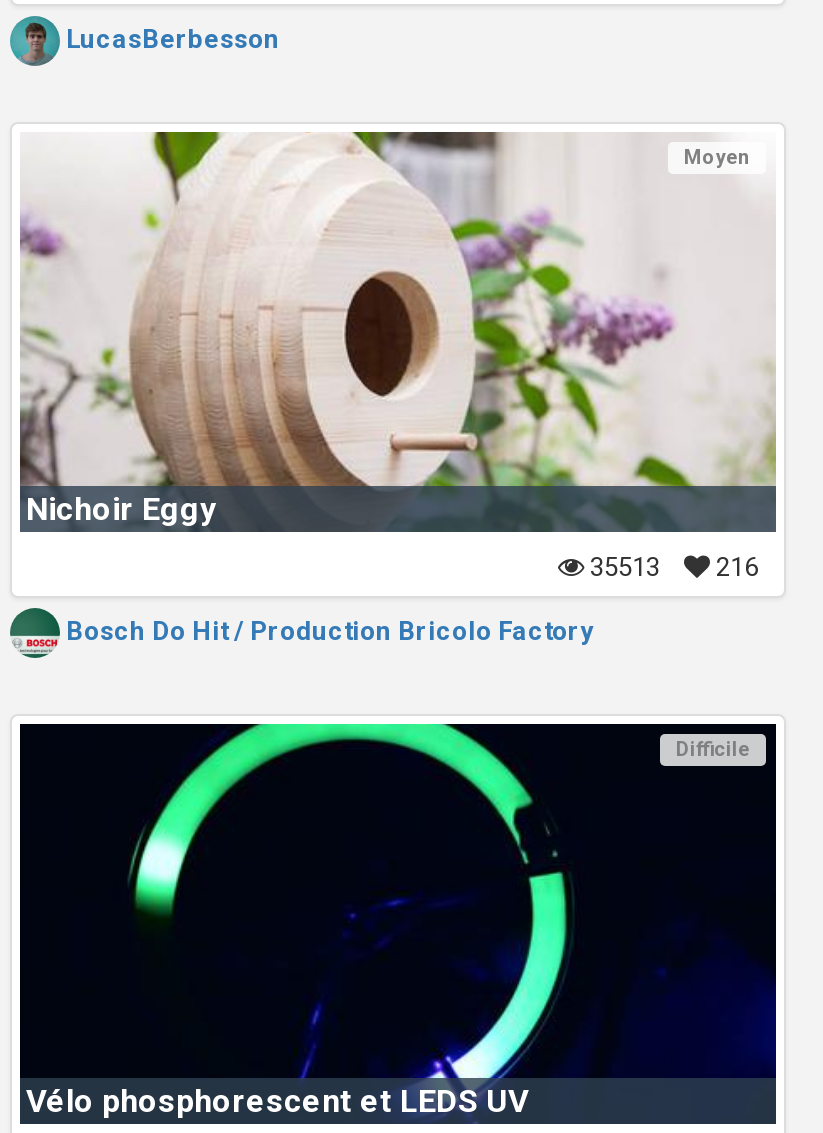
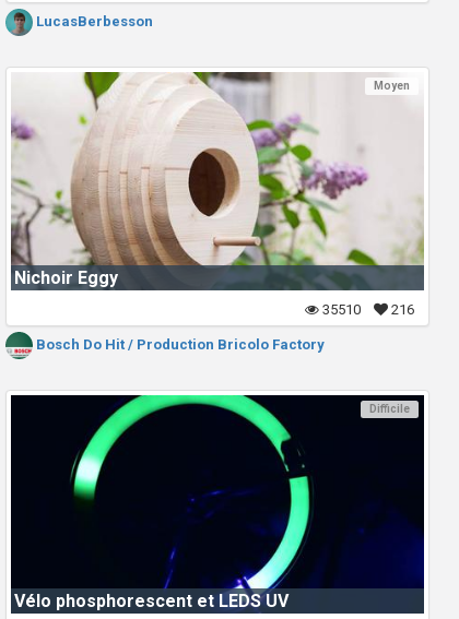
- 35513 216
+ 35510 216
